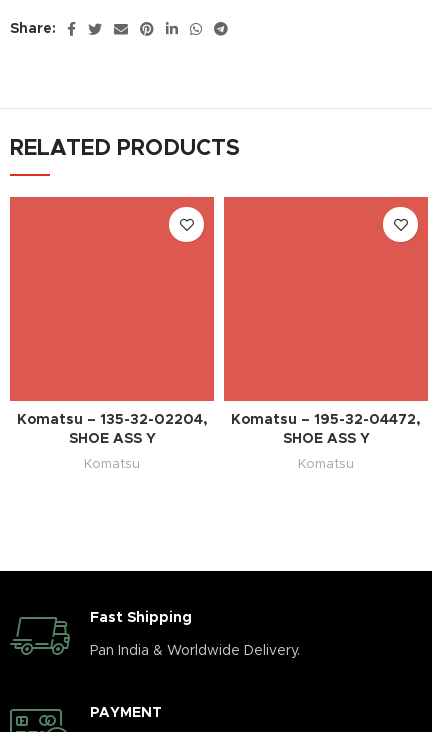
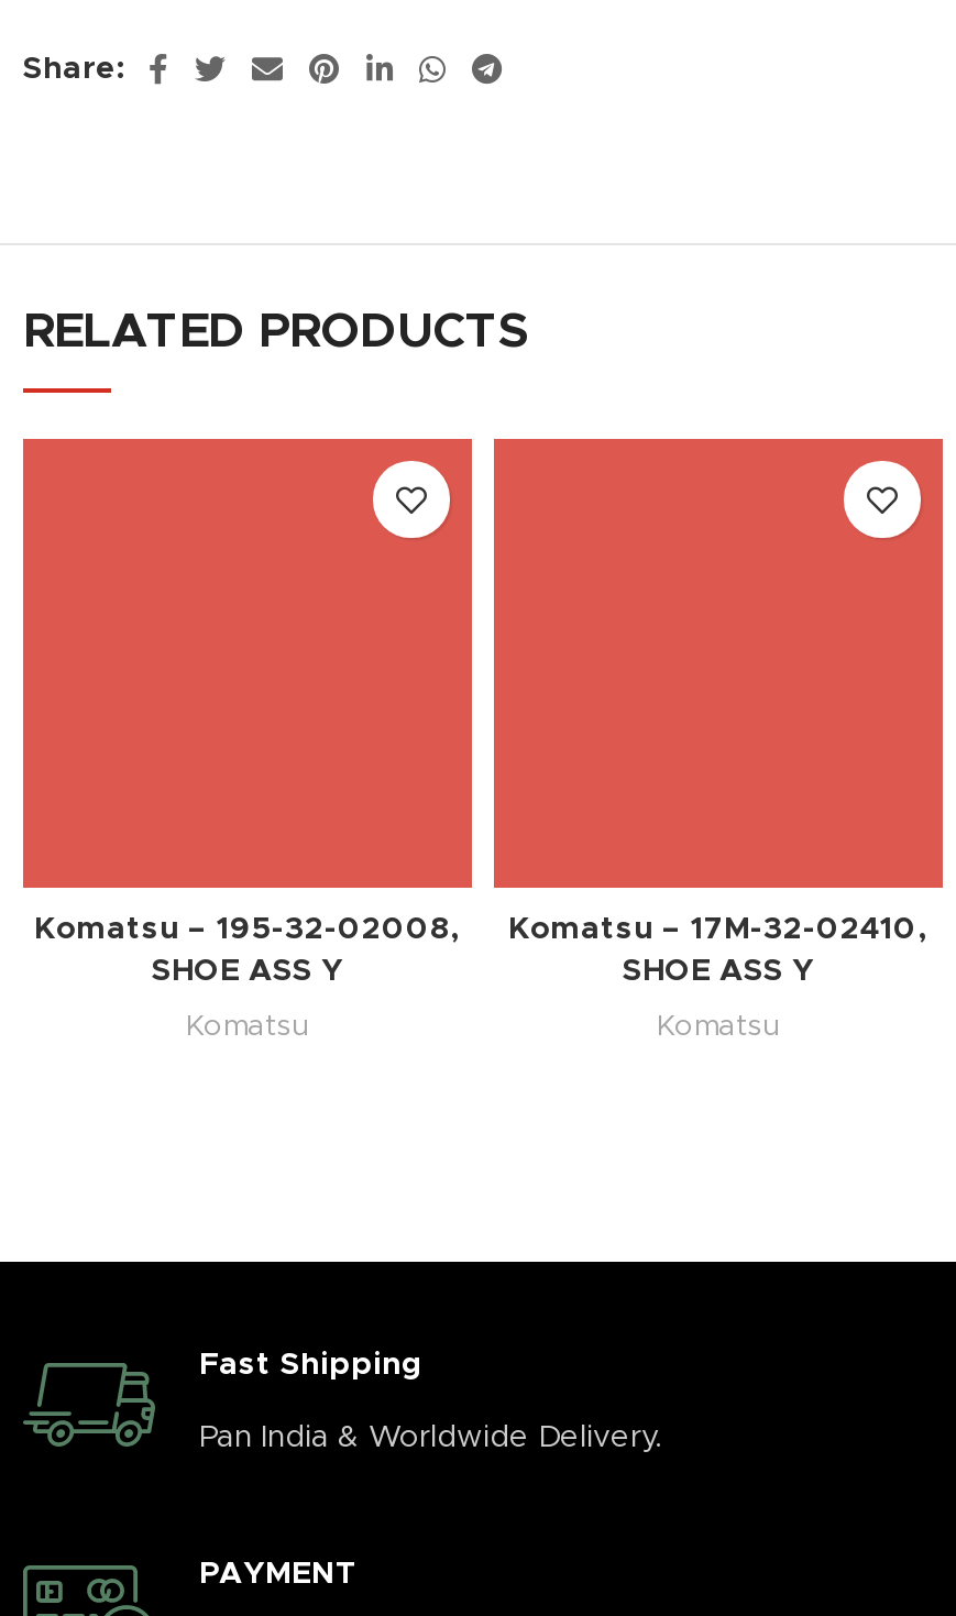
- Komatsu – 135-32-02204,
+ Komatsu – 195-32-02008,

- Komatsu – 195-32-04472,
+ Komatsu – 17M-32-02410,
